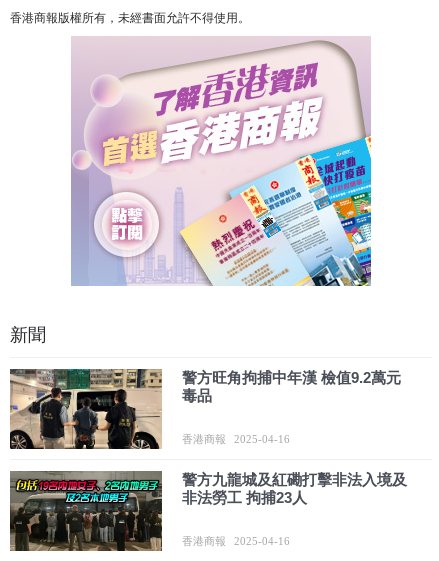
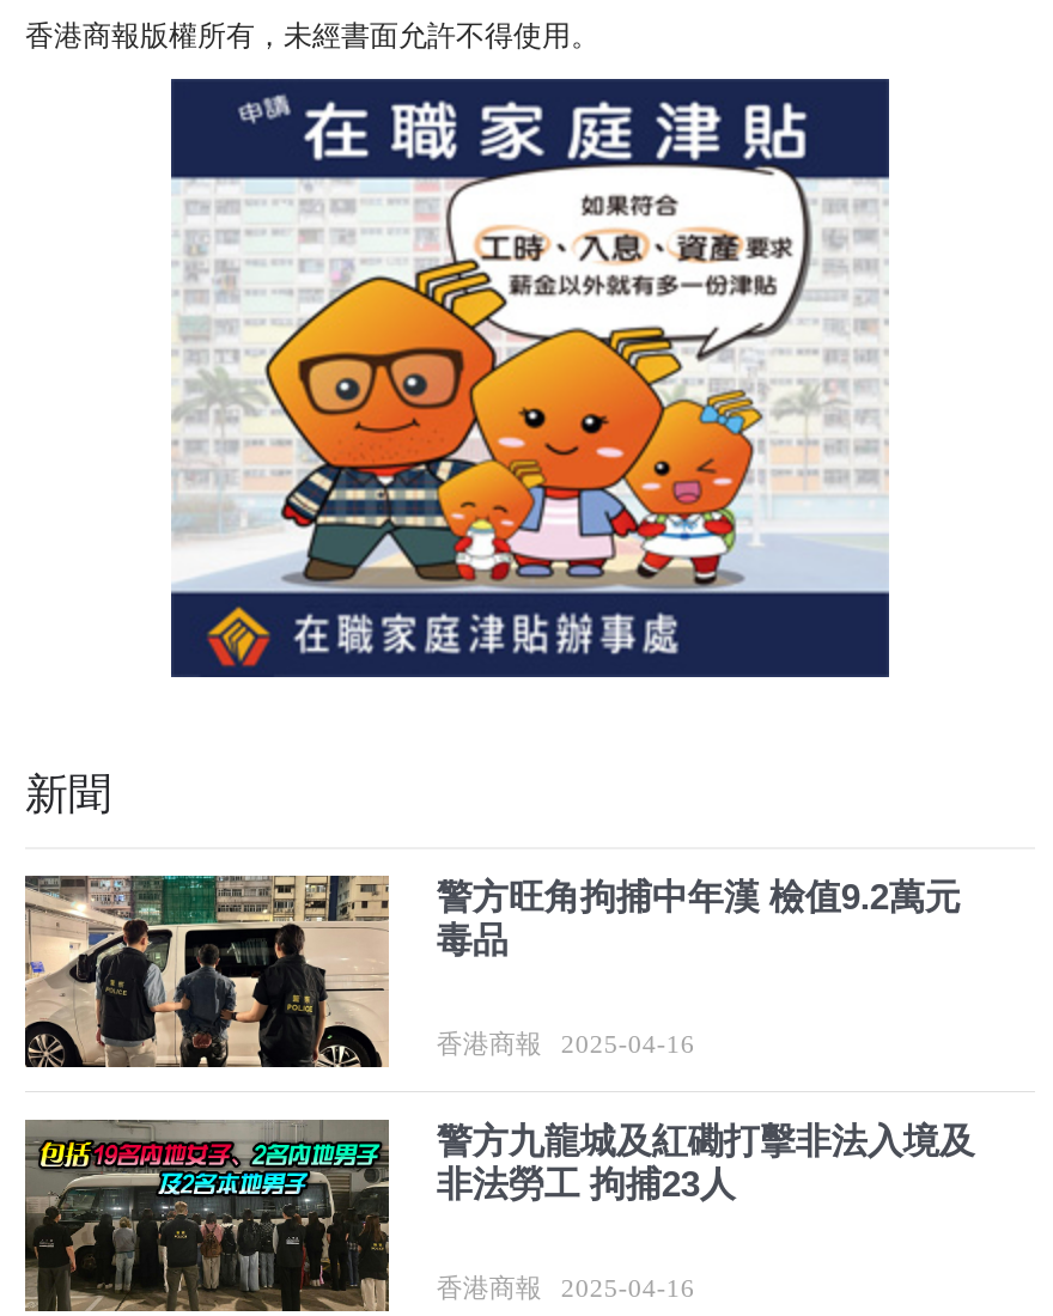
- [image]
+ [image]
